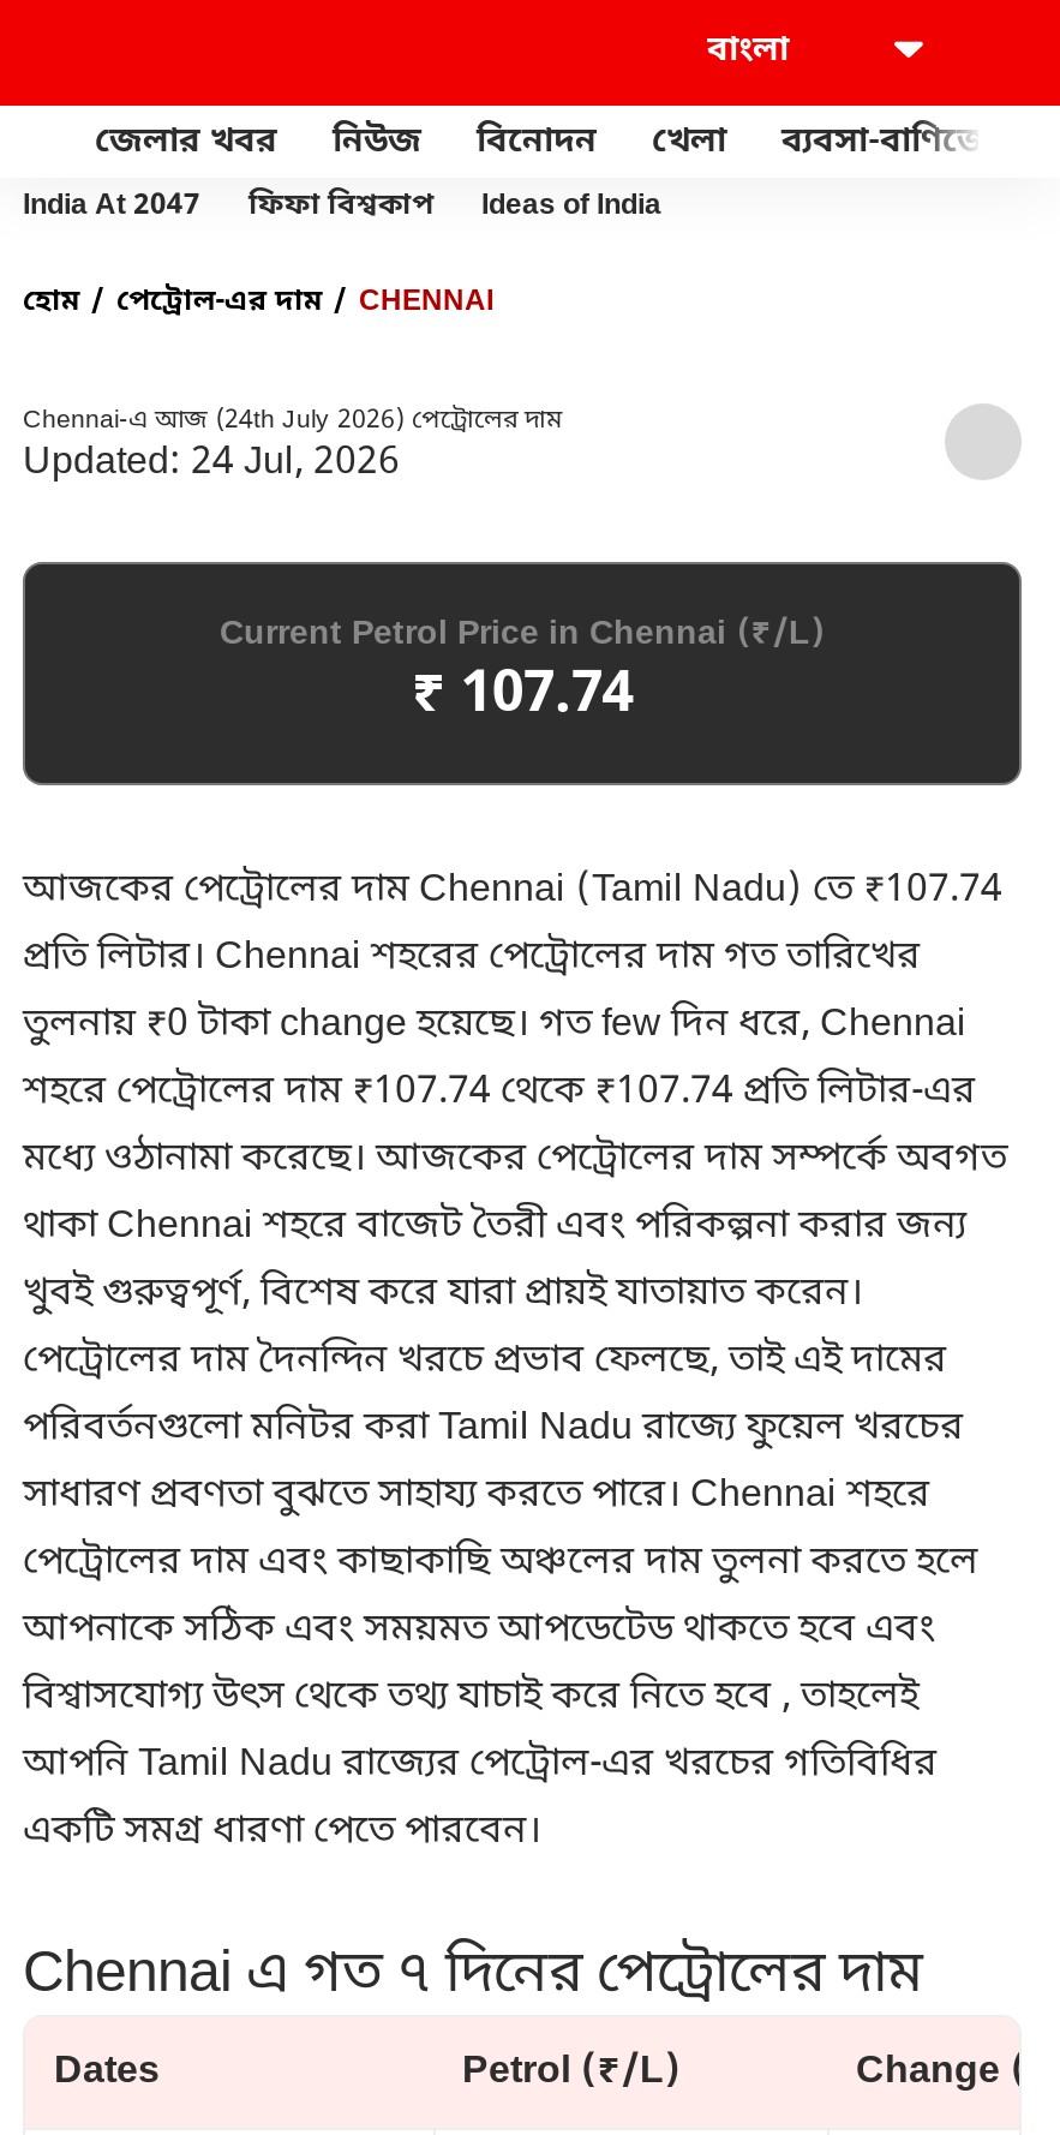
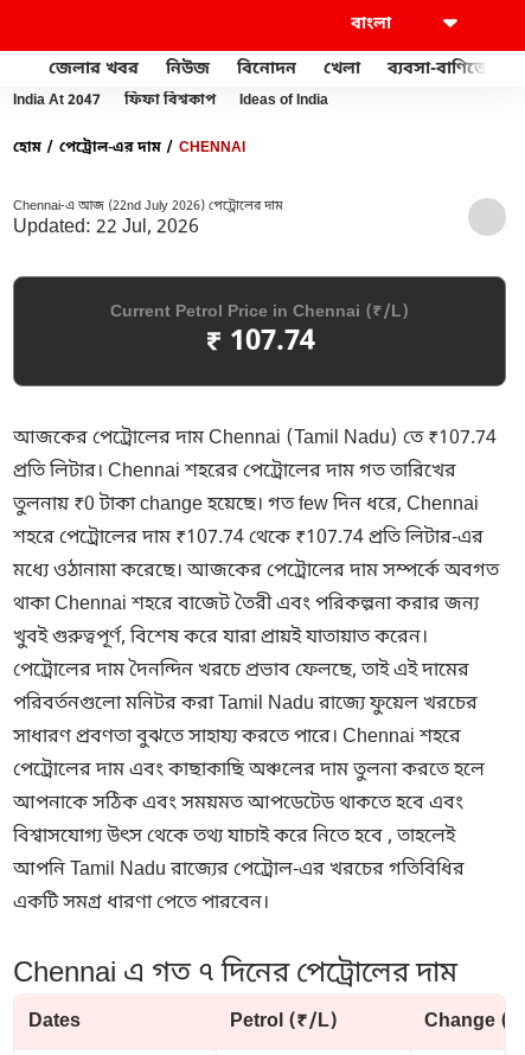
- Chennai-এ আজ (24th July 2026) পেট্রোলের দাম
+ Chennai-এ আজ (22nd July 2026) পেট্রোলের দাম

- Updated: 24 Jul, 2026
+ Updated: 22 Jul, 2026
